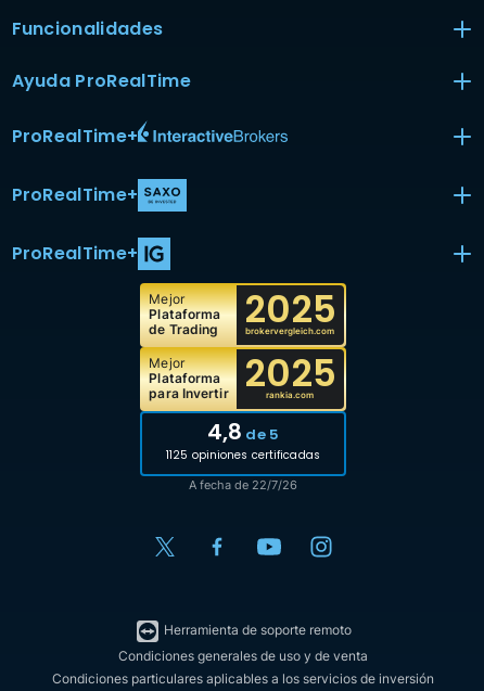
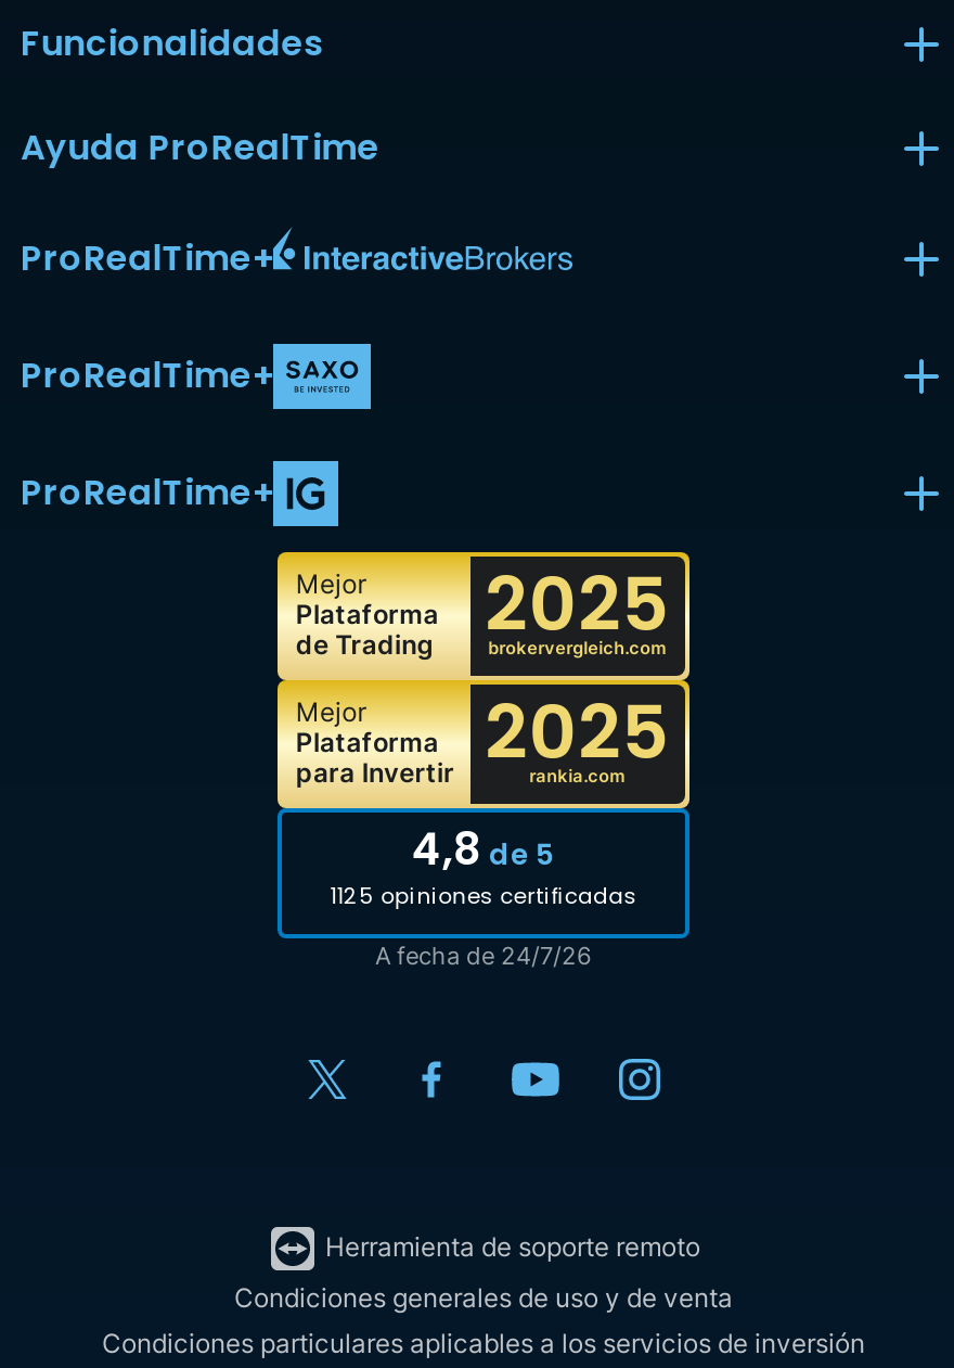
- A fecha de 22/7/26
+ A fecha de 24/7/26
